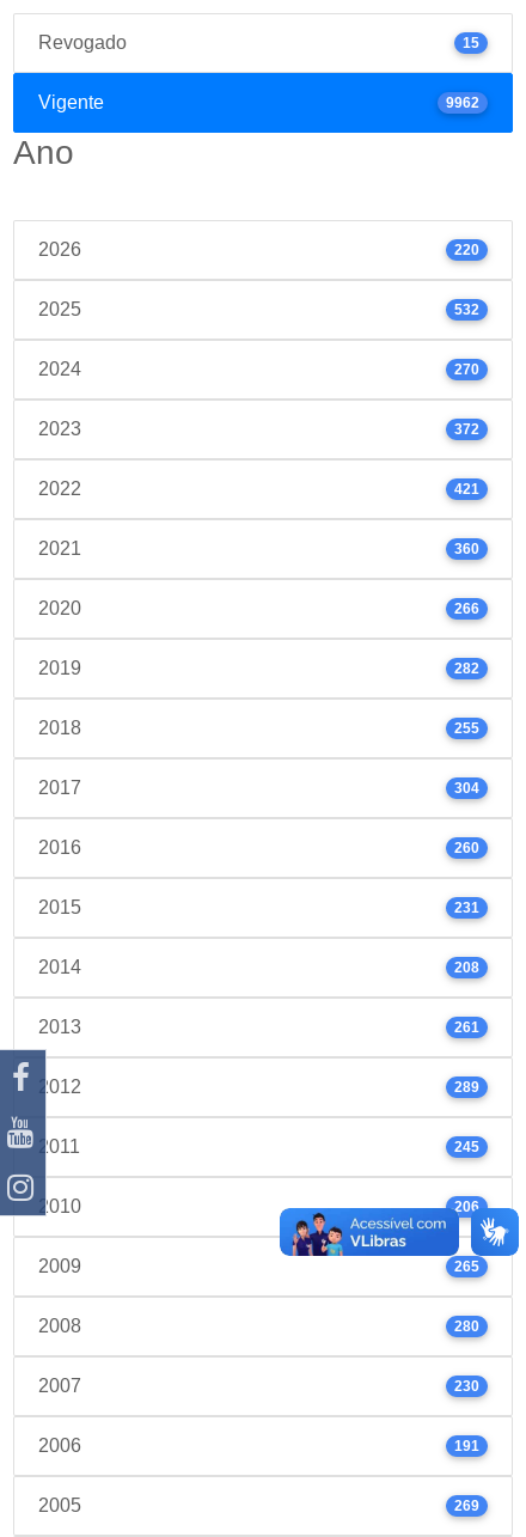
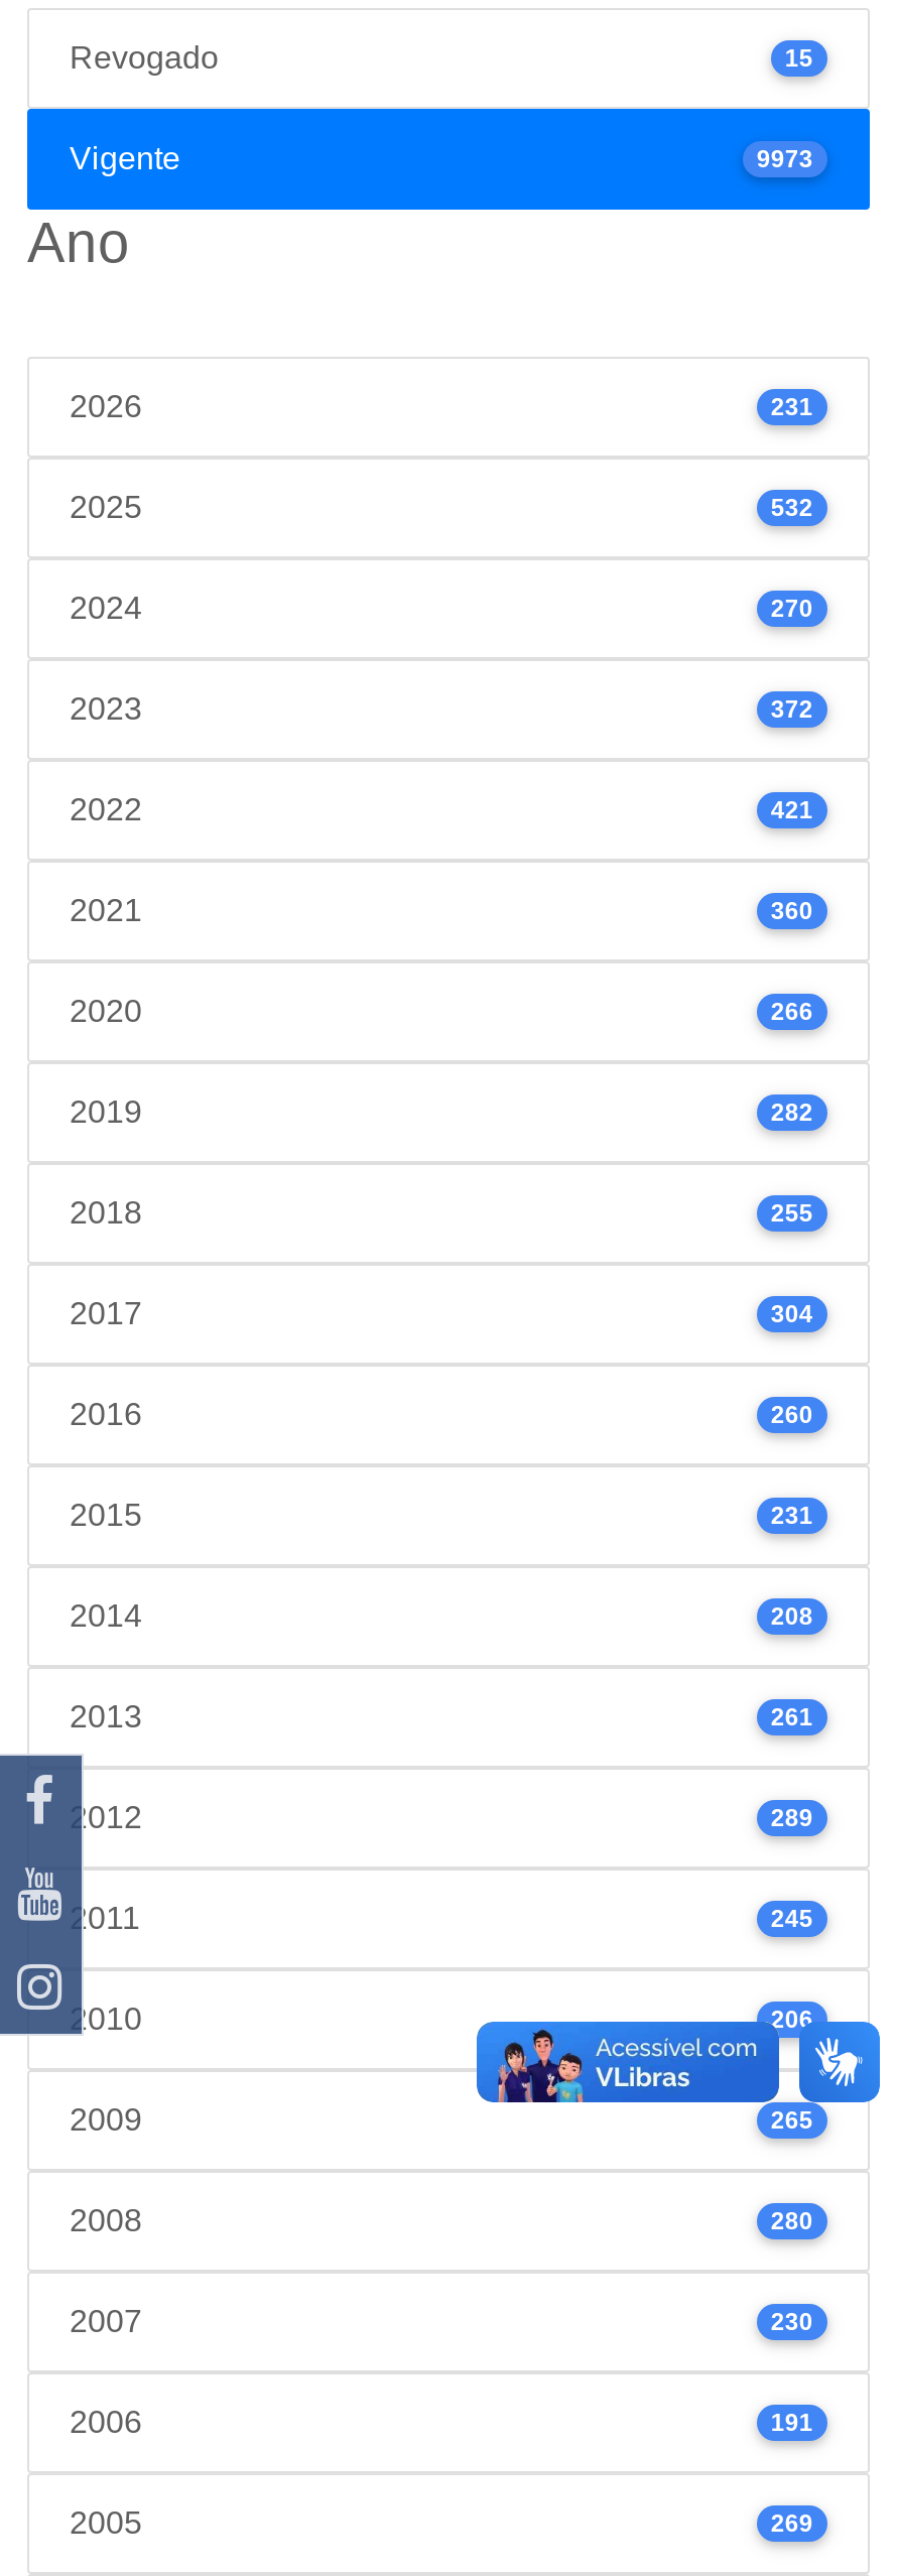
- 9962
+ 9973

- 220
+ 231
